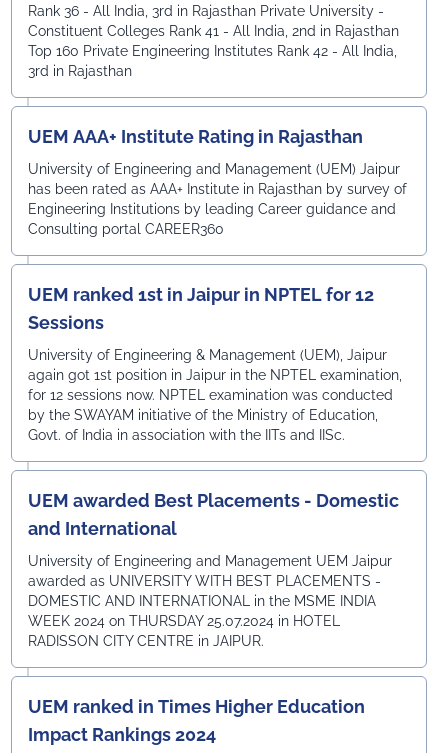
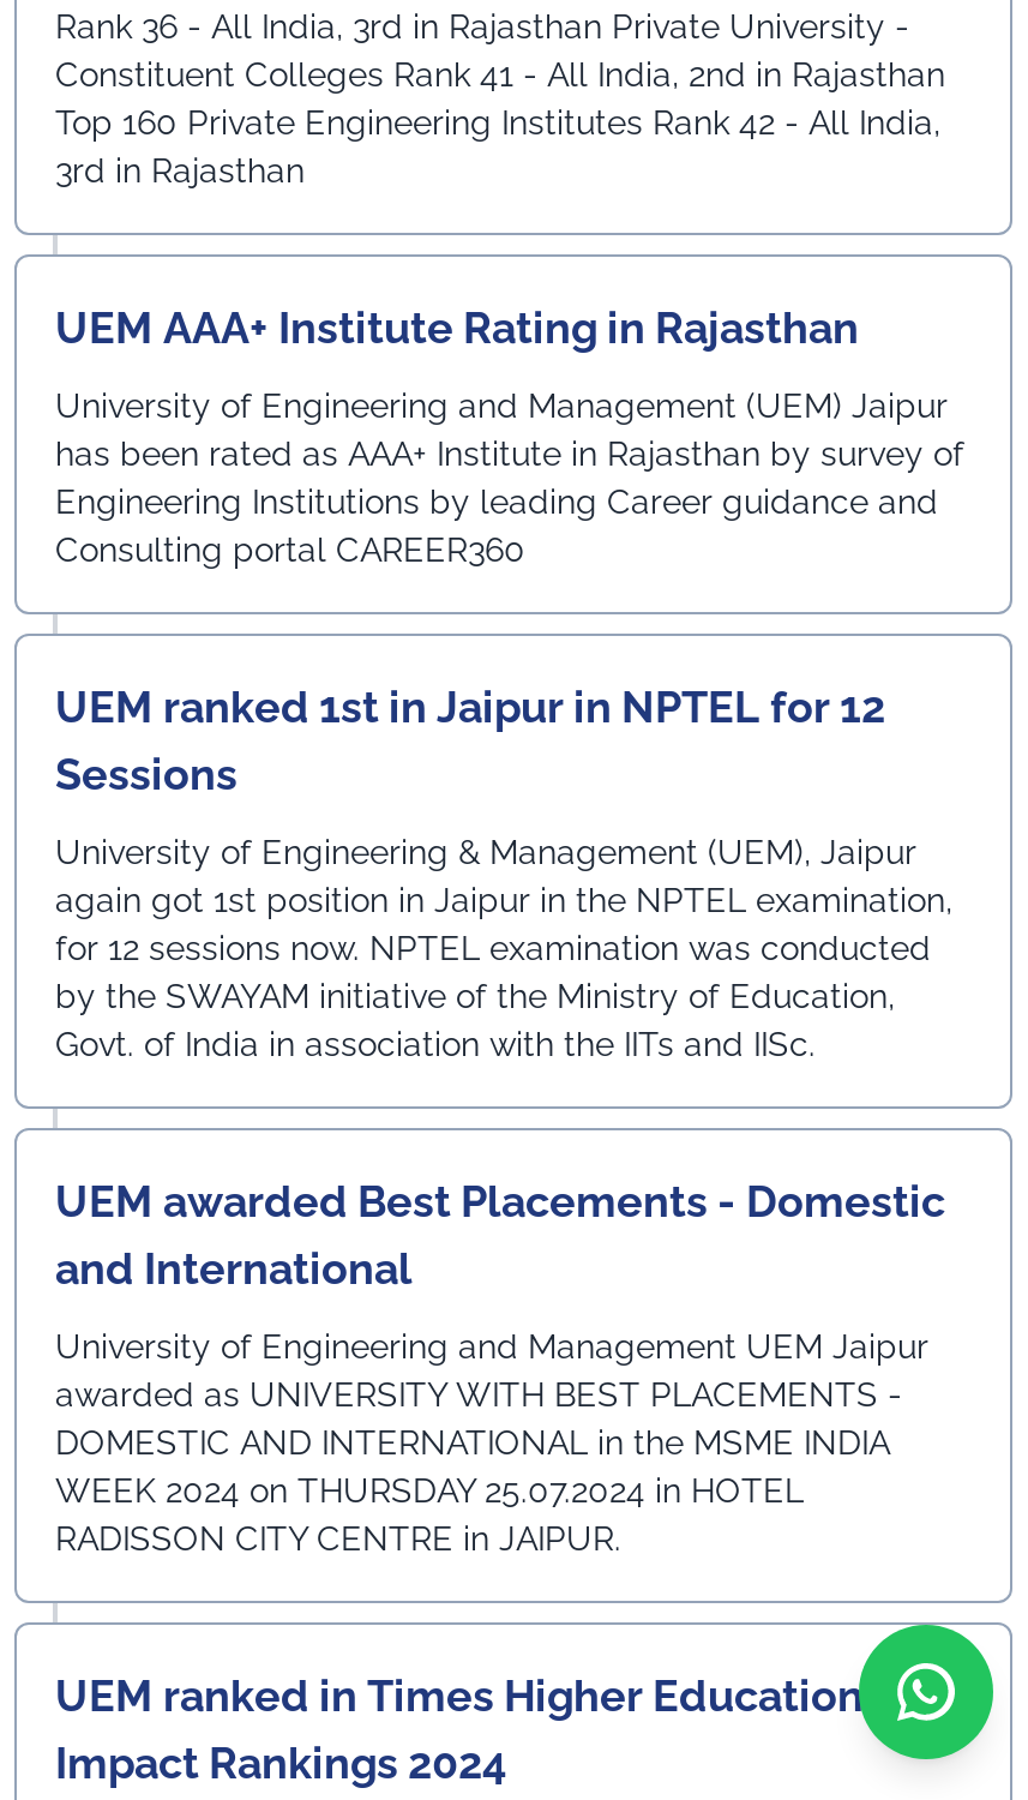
+ [image]
